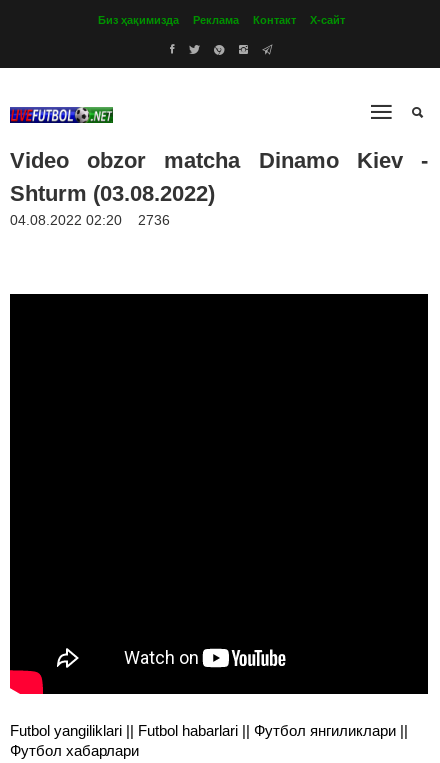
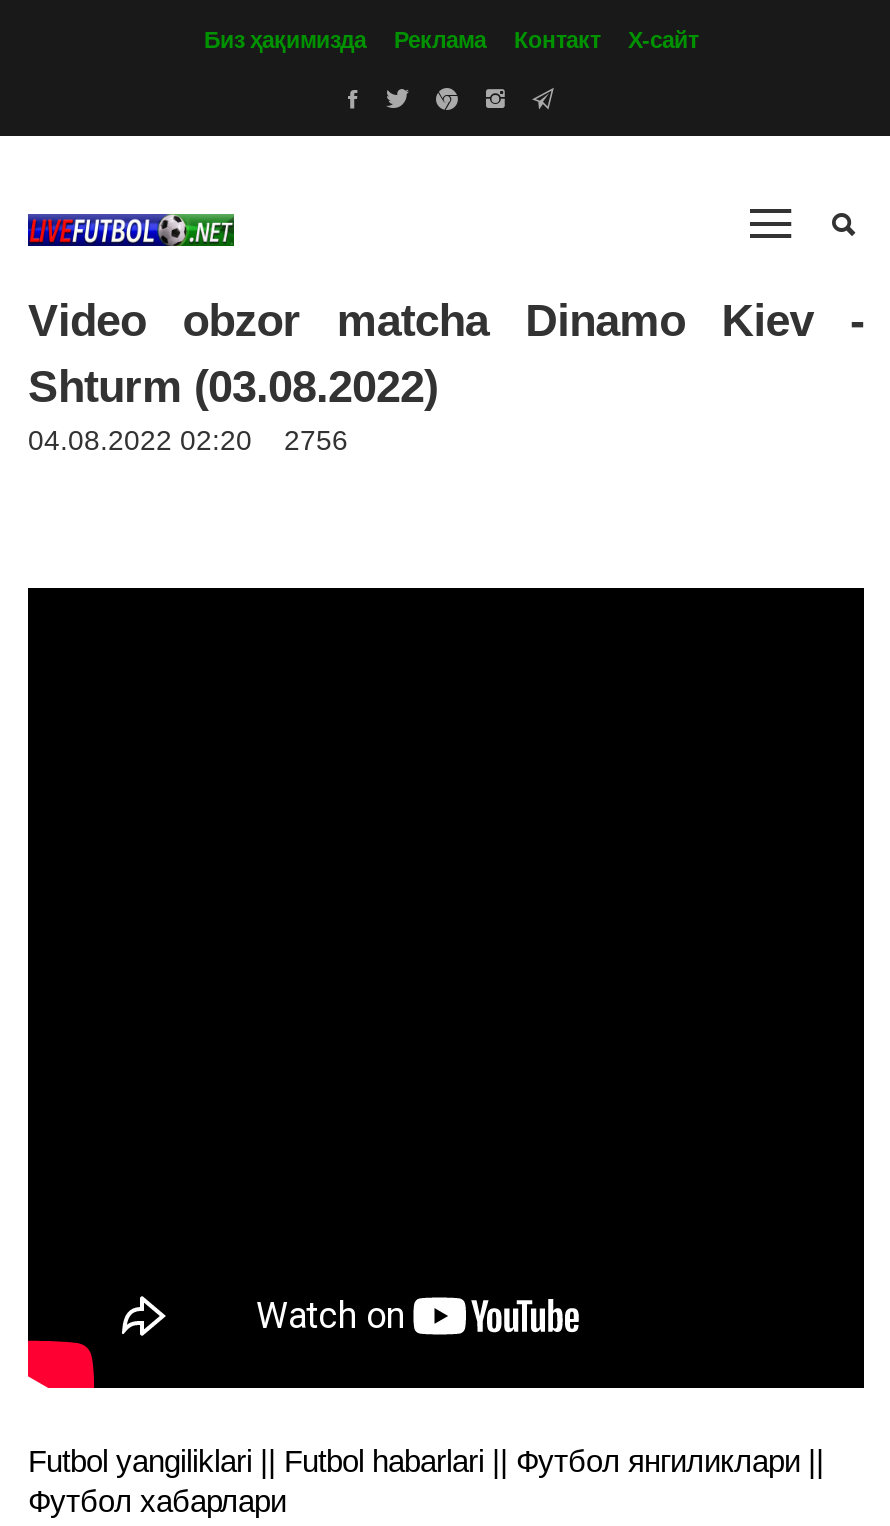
- 04.08.2022 02:20 2736
+ 04.08.2022 02:20 2756
